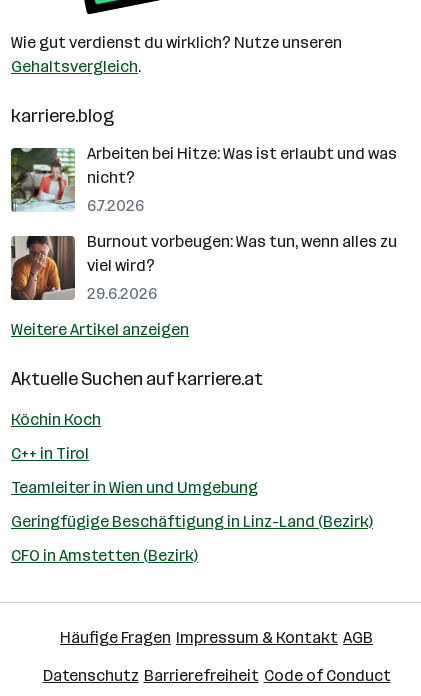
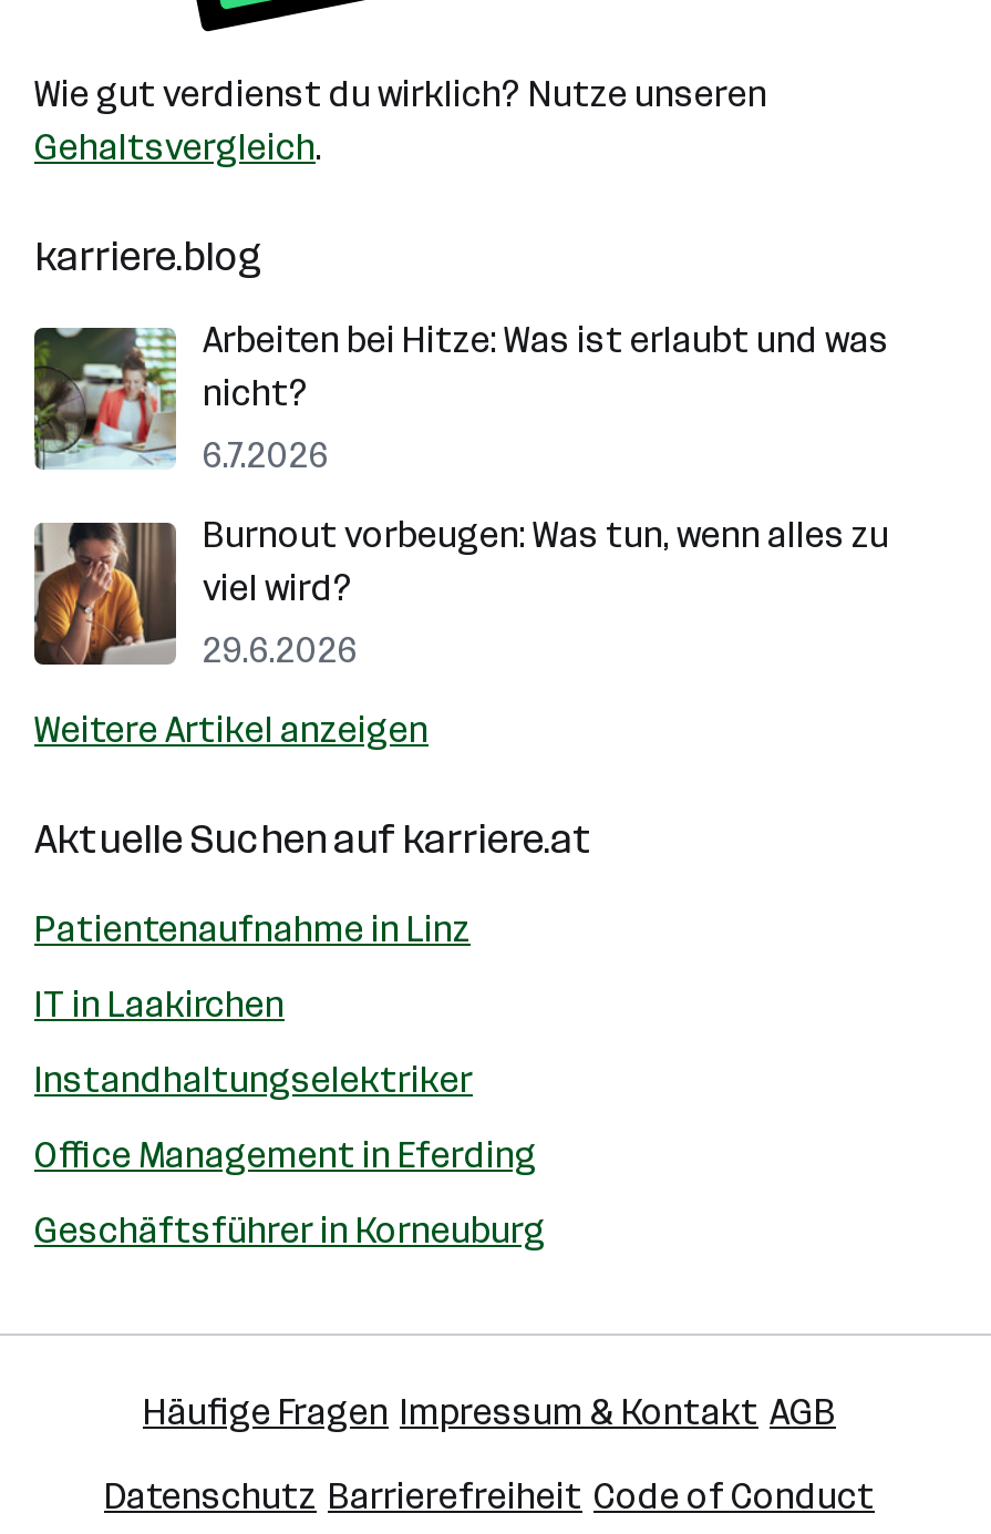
- Köchin Koch
+ Patientenaufnahme in Linz

- C++ in Tirol
+ IT in Laakirchen

- Teamleiter in Wien und Umgebung
+ Instandhaltungselektriker

- Geringfügige Beschäftigung in Linz-Land (Bezirk)
+ Office Management in Eferding

- CFO in Amstetten (Bezirk)
+ Geschäftsführer in Korneuburg
